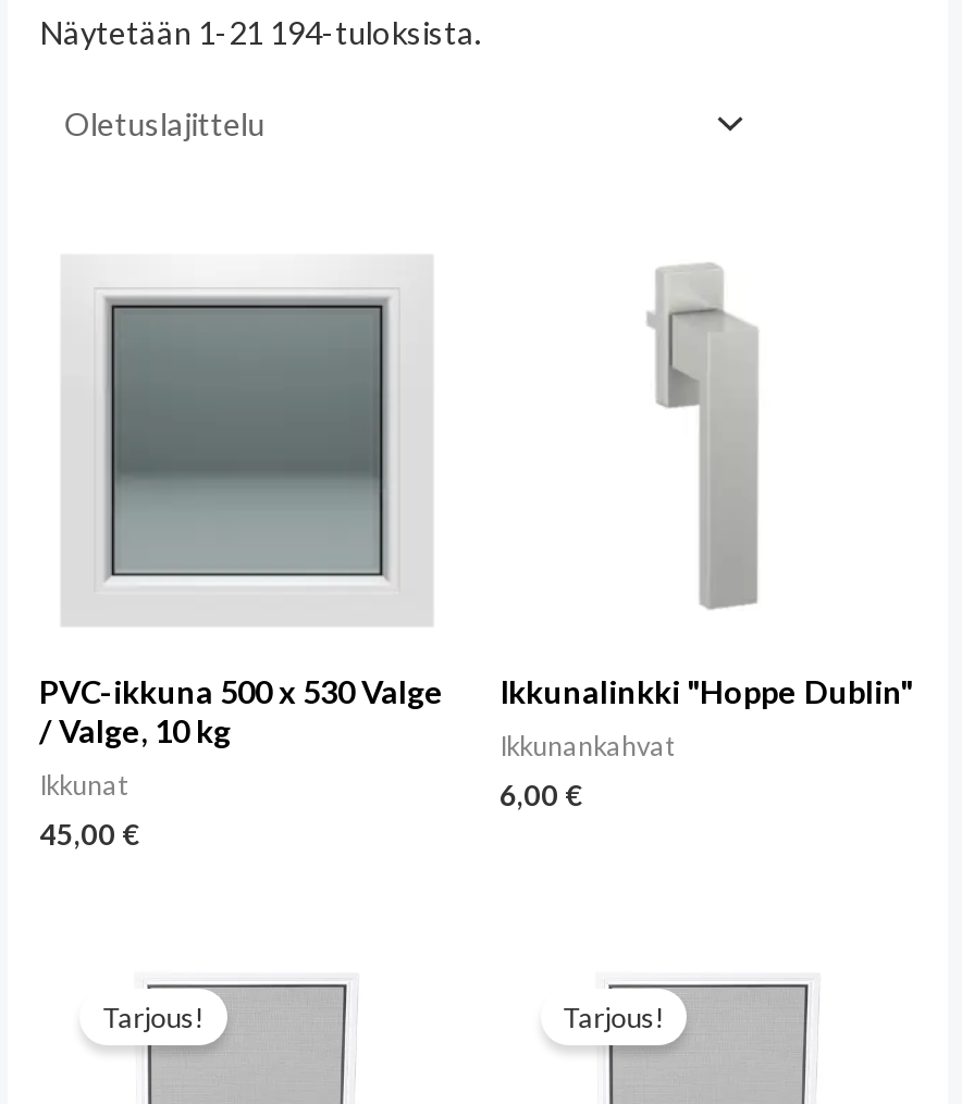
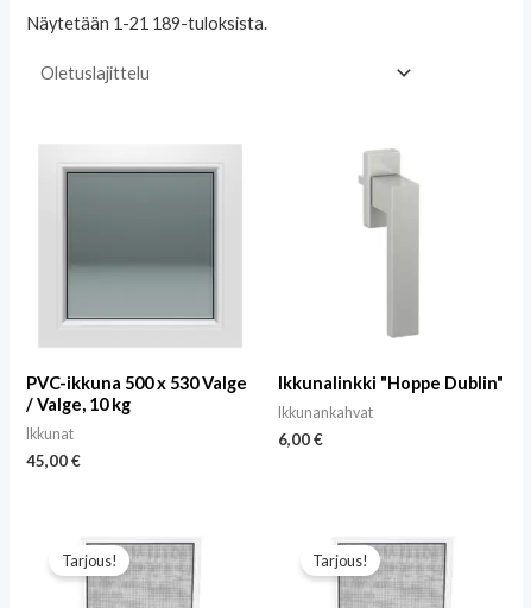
- Näytetään 1-21 194-tuloksista.
+ Näytetään 1-21 189-tuloksista.
